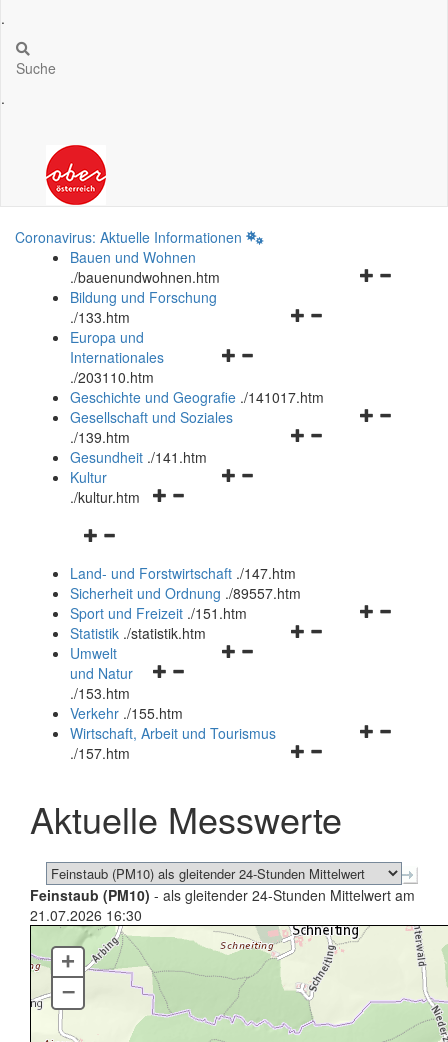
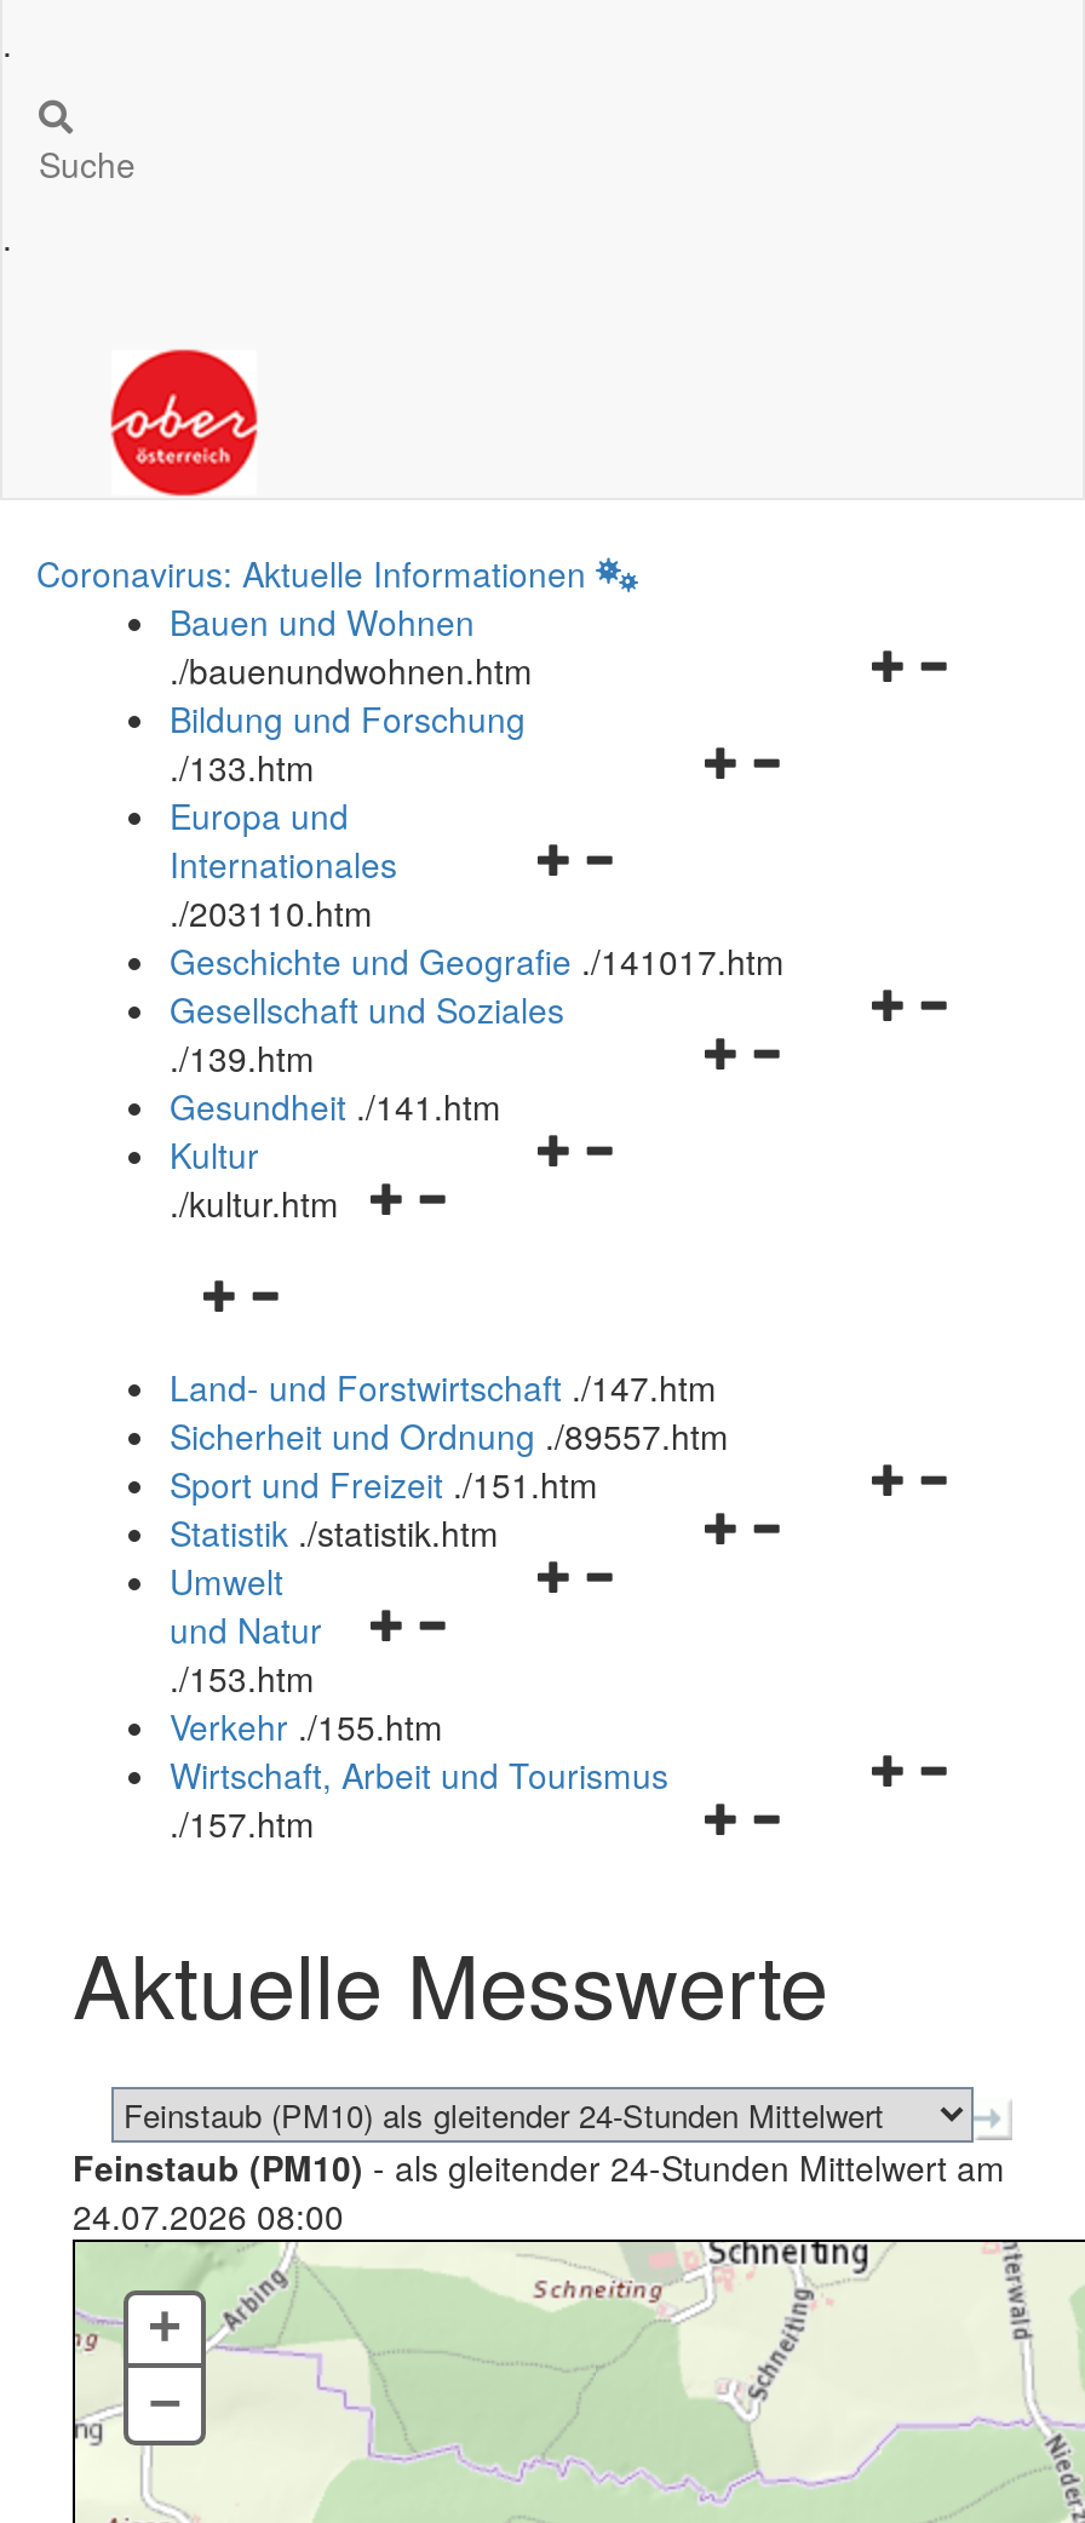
- 21.07.2026 16:30
+ 24.07.2026 08:00
